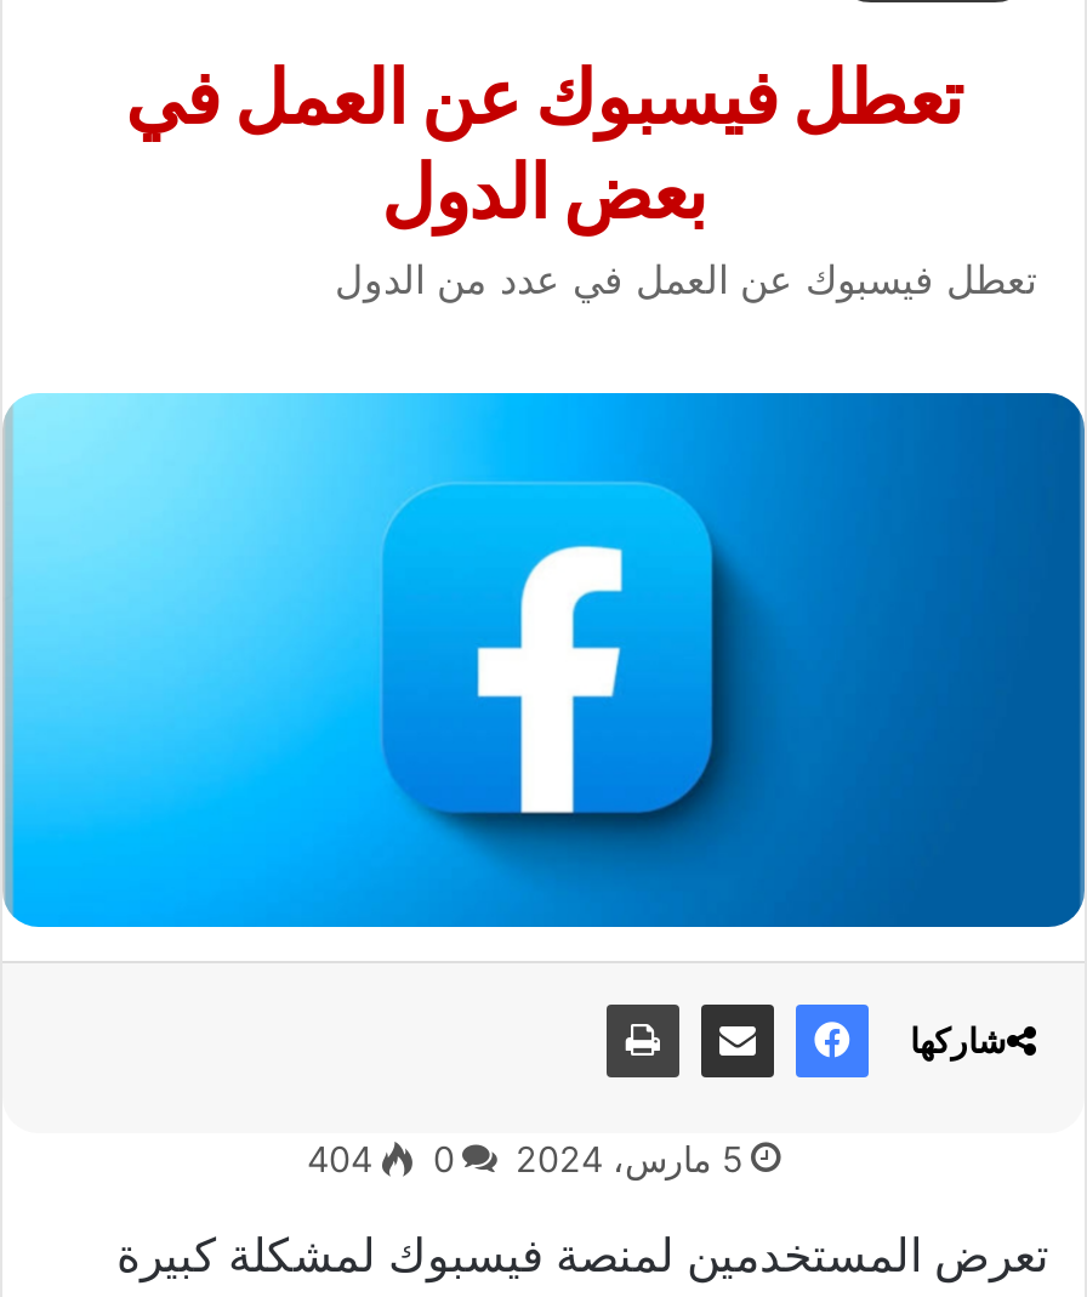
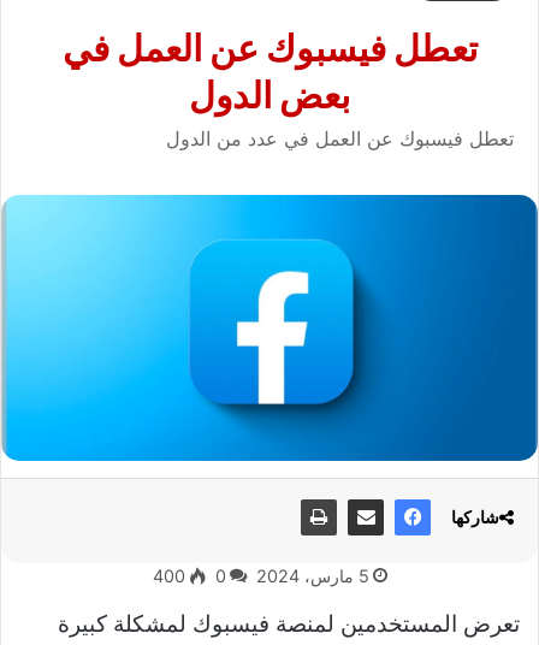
- 404 0
+ 400 0
